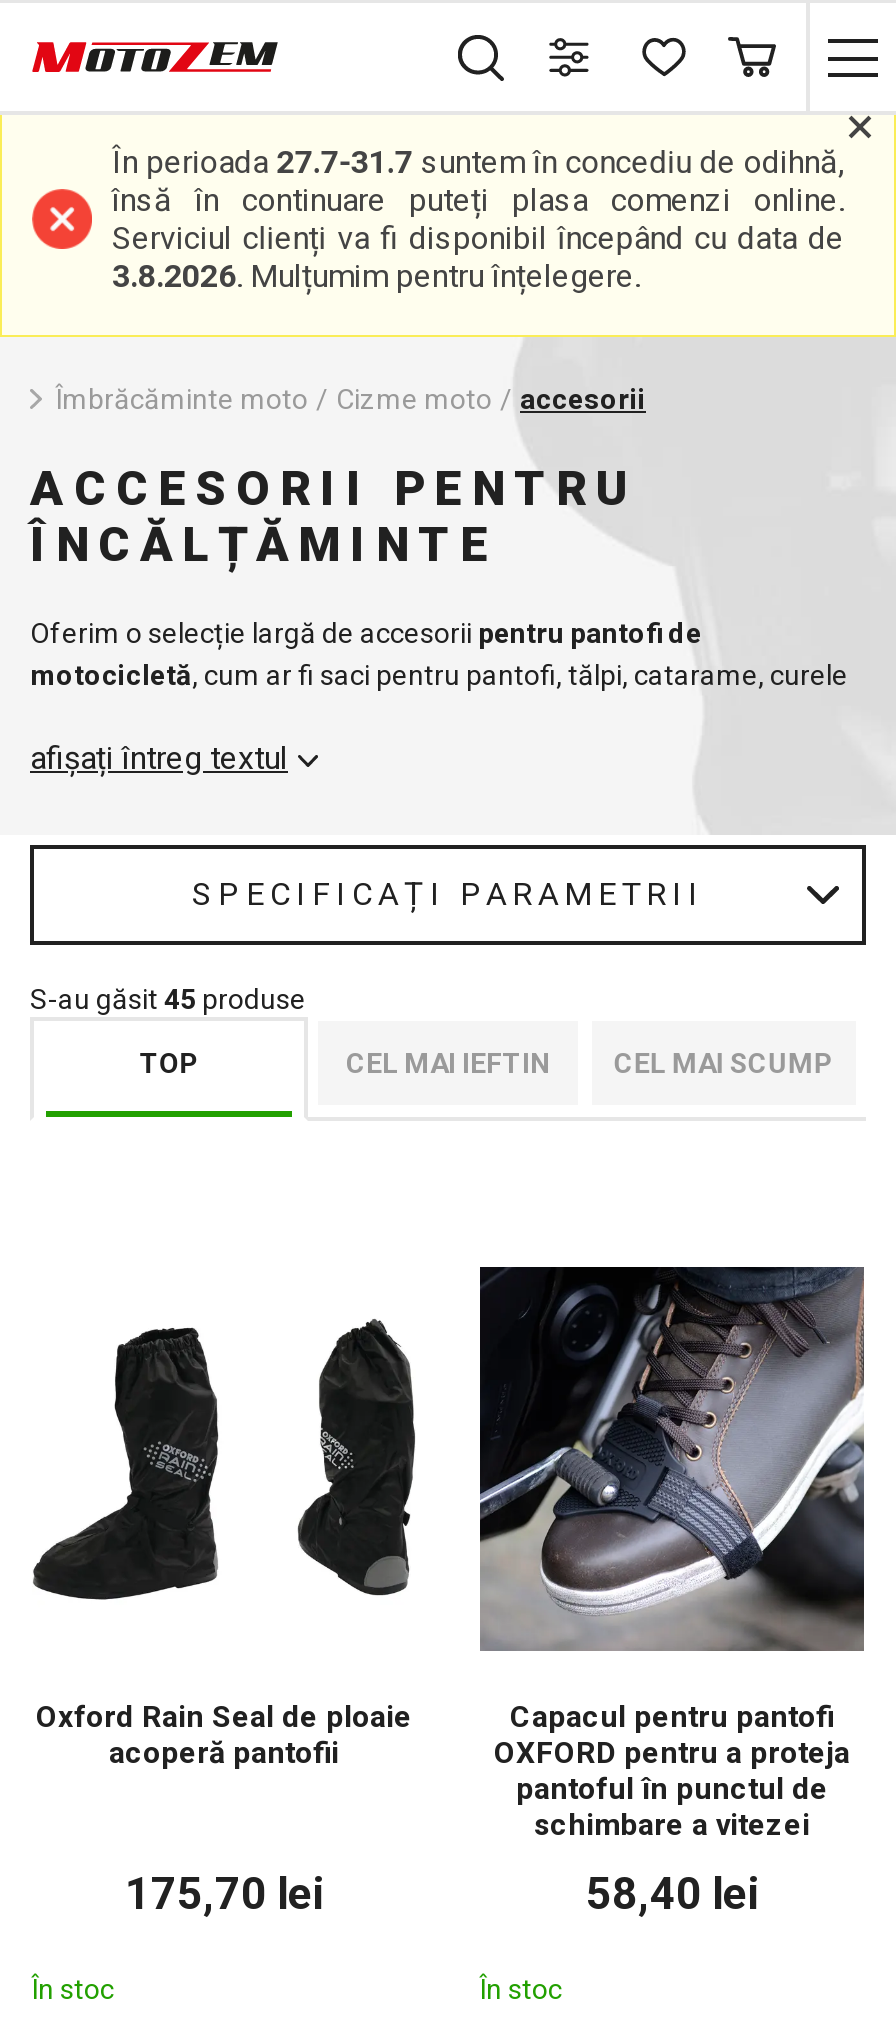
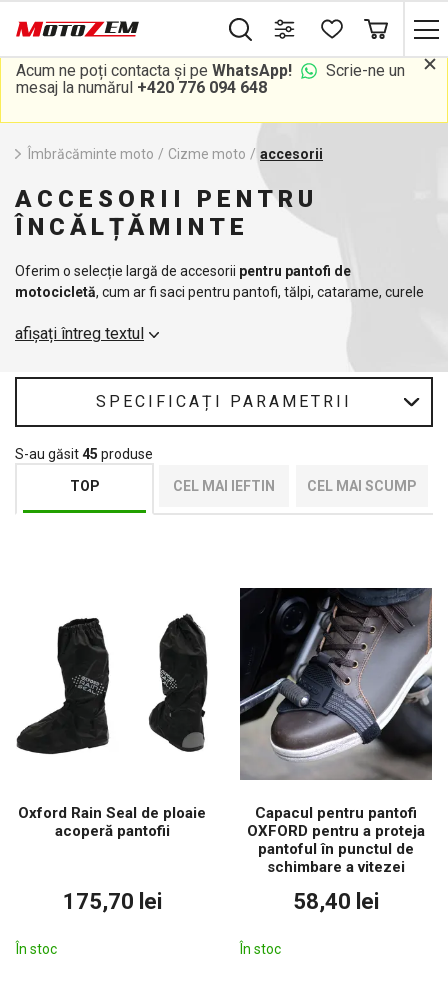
- În perioada 27.7-31.7 suntem în concediu de odihnă,
- însă în continuare puteți plasa comenzi online.
- Serviciul clienți va fi disponibil începând cu data de
- 3.8.2026. Mulțumim pentru înțelegere.
+ Acum ne poți contacta și pe WhatsApp!
+ Scrie-ne un
+ mesaj la numărul +420 776 094 648
